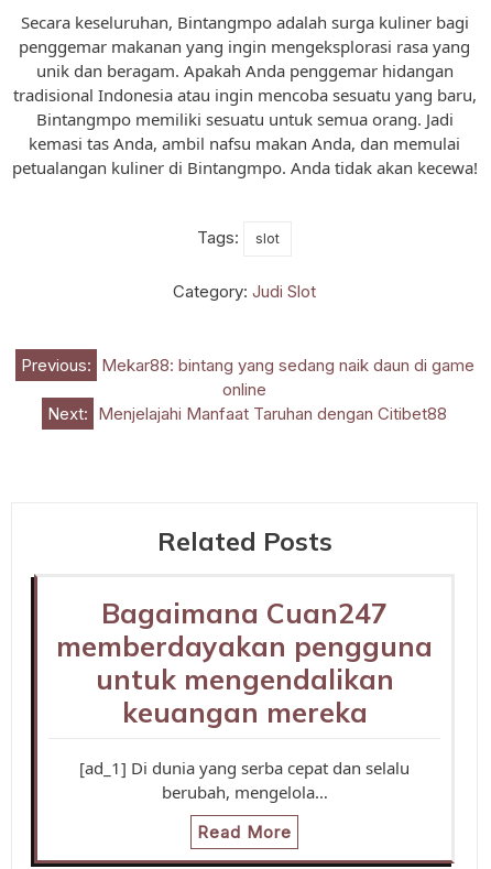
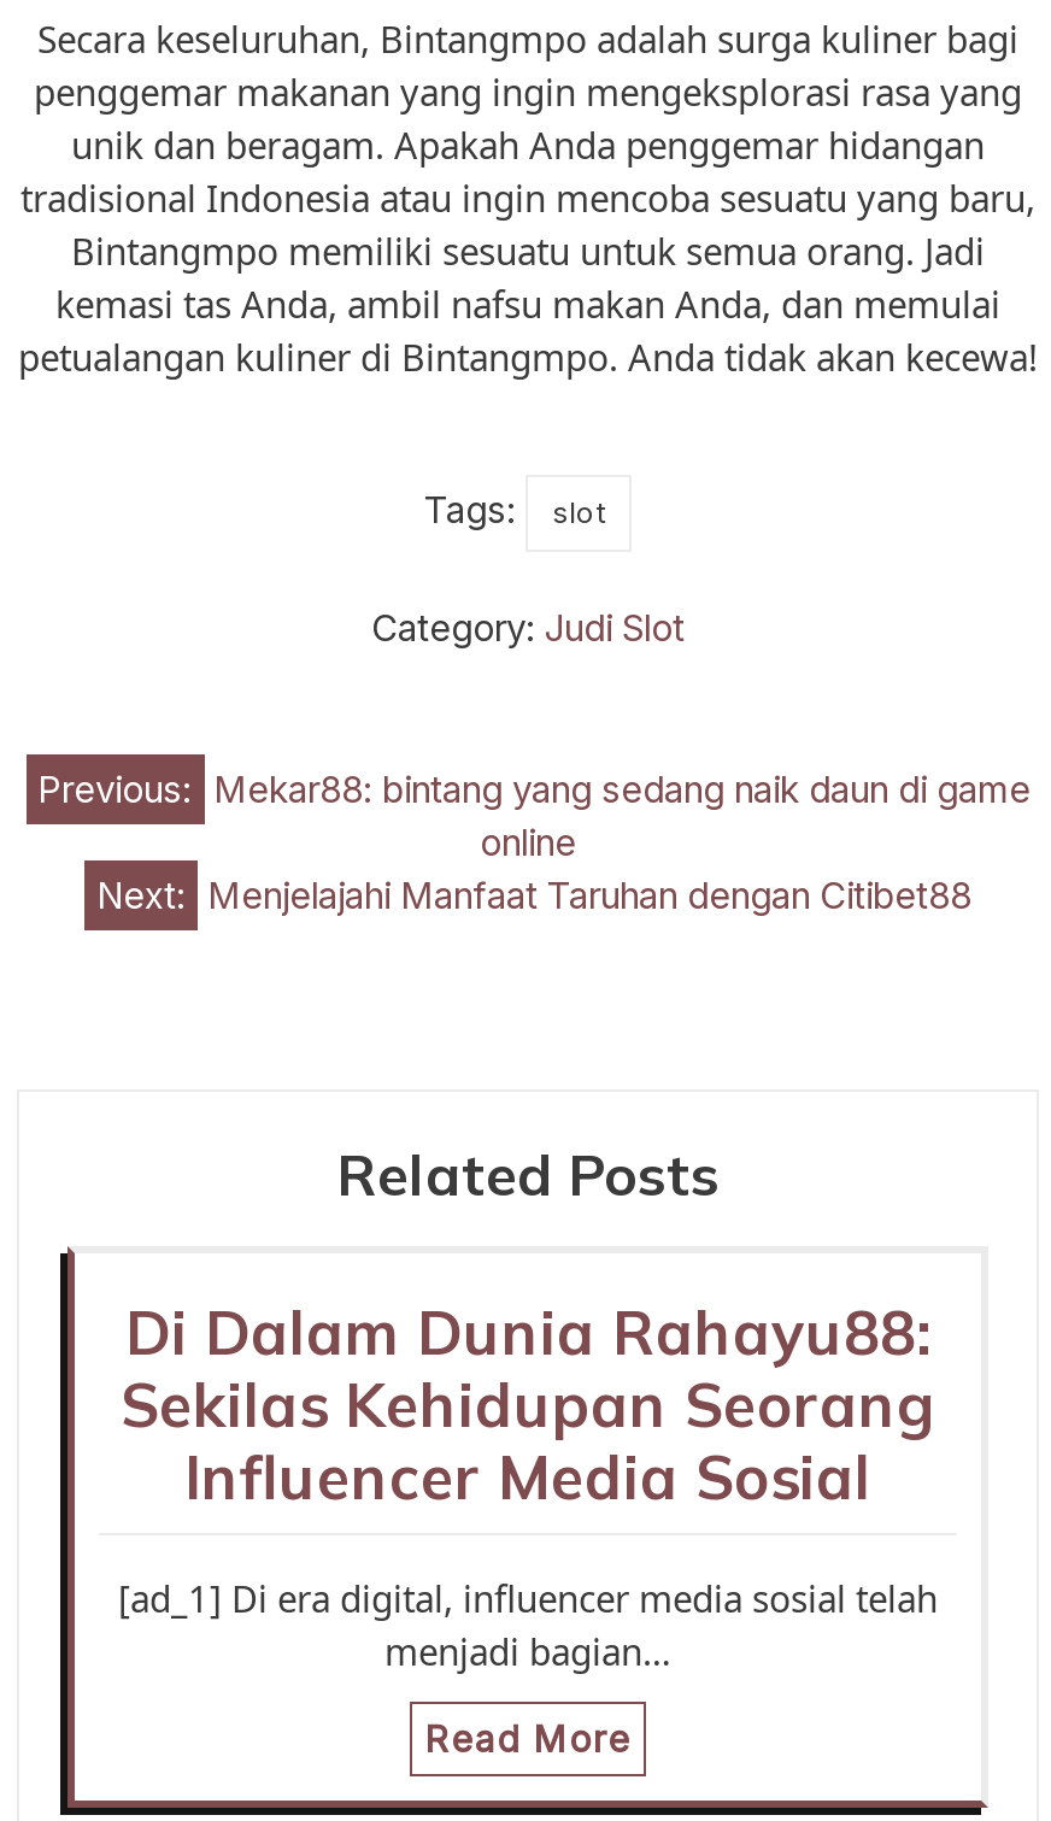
- Bagaimana Cuan247
- memberdayakan pengguna
- untuk mengendalikan
- keuangan mereka
+ Di Dalam Dunia Rahayu88:
+ Sekilas Kehidupan Seorang
+ Influencer Media Sosial

- [ad_1] Di dunia yang serba cepat dan selalu
- berubah, mengelola…
+ [ad_1] Di era digital, influencer media sosial telah
+ menjadi bagian…
